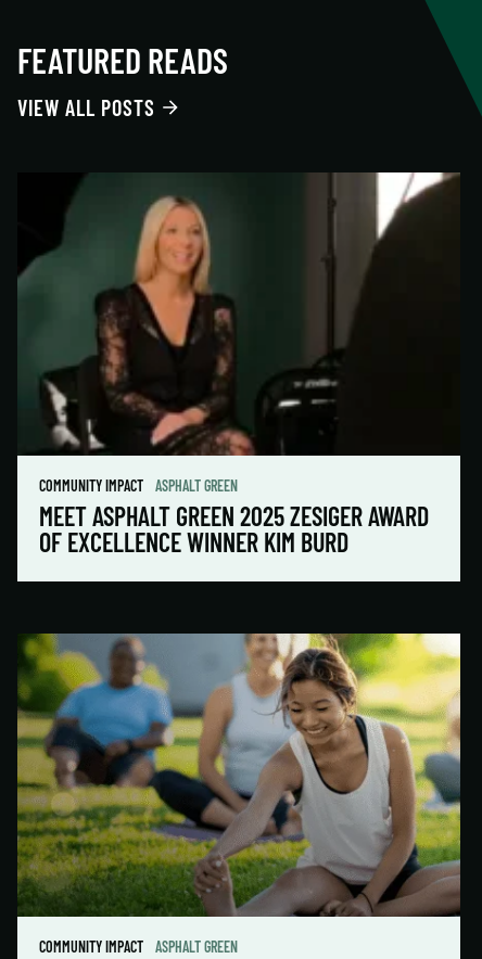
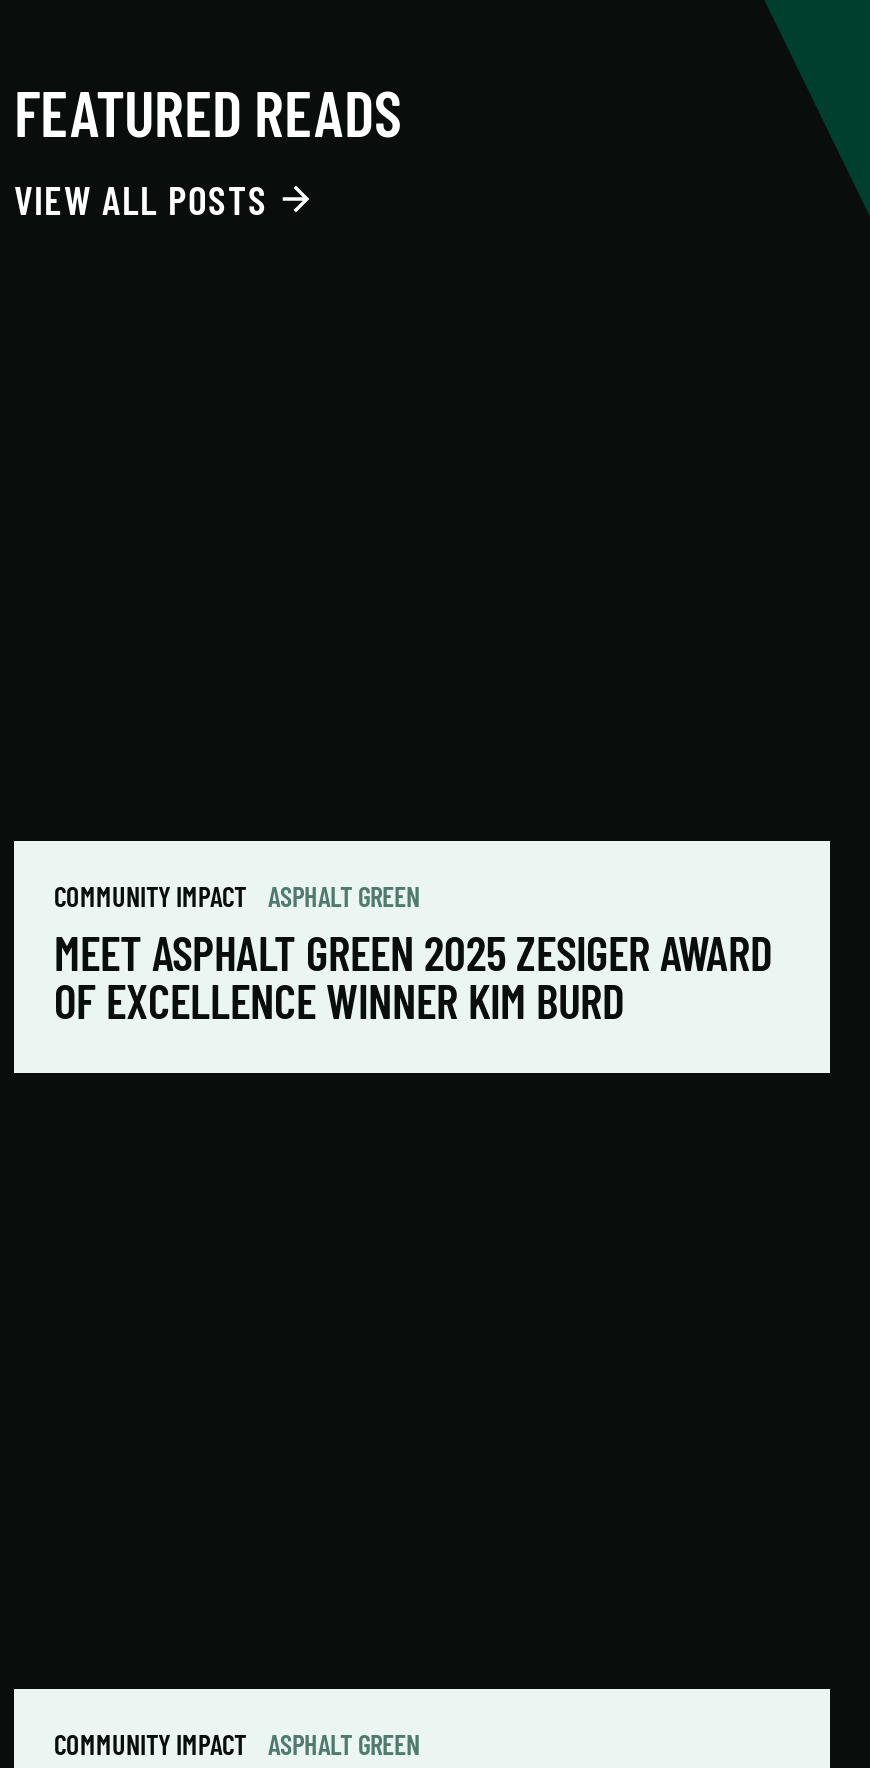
- [image]

- [image]
